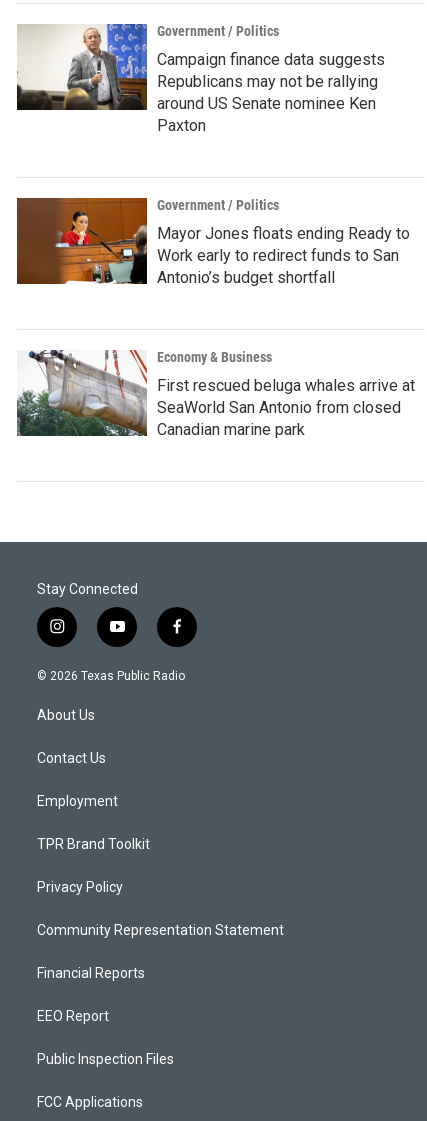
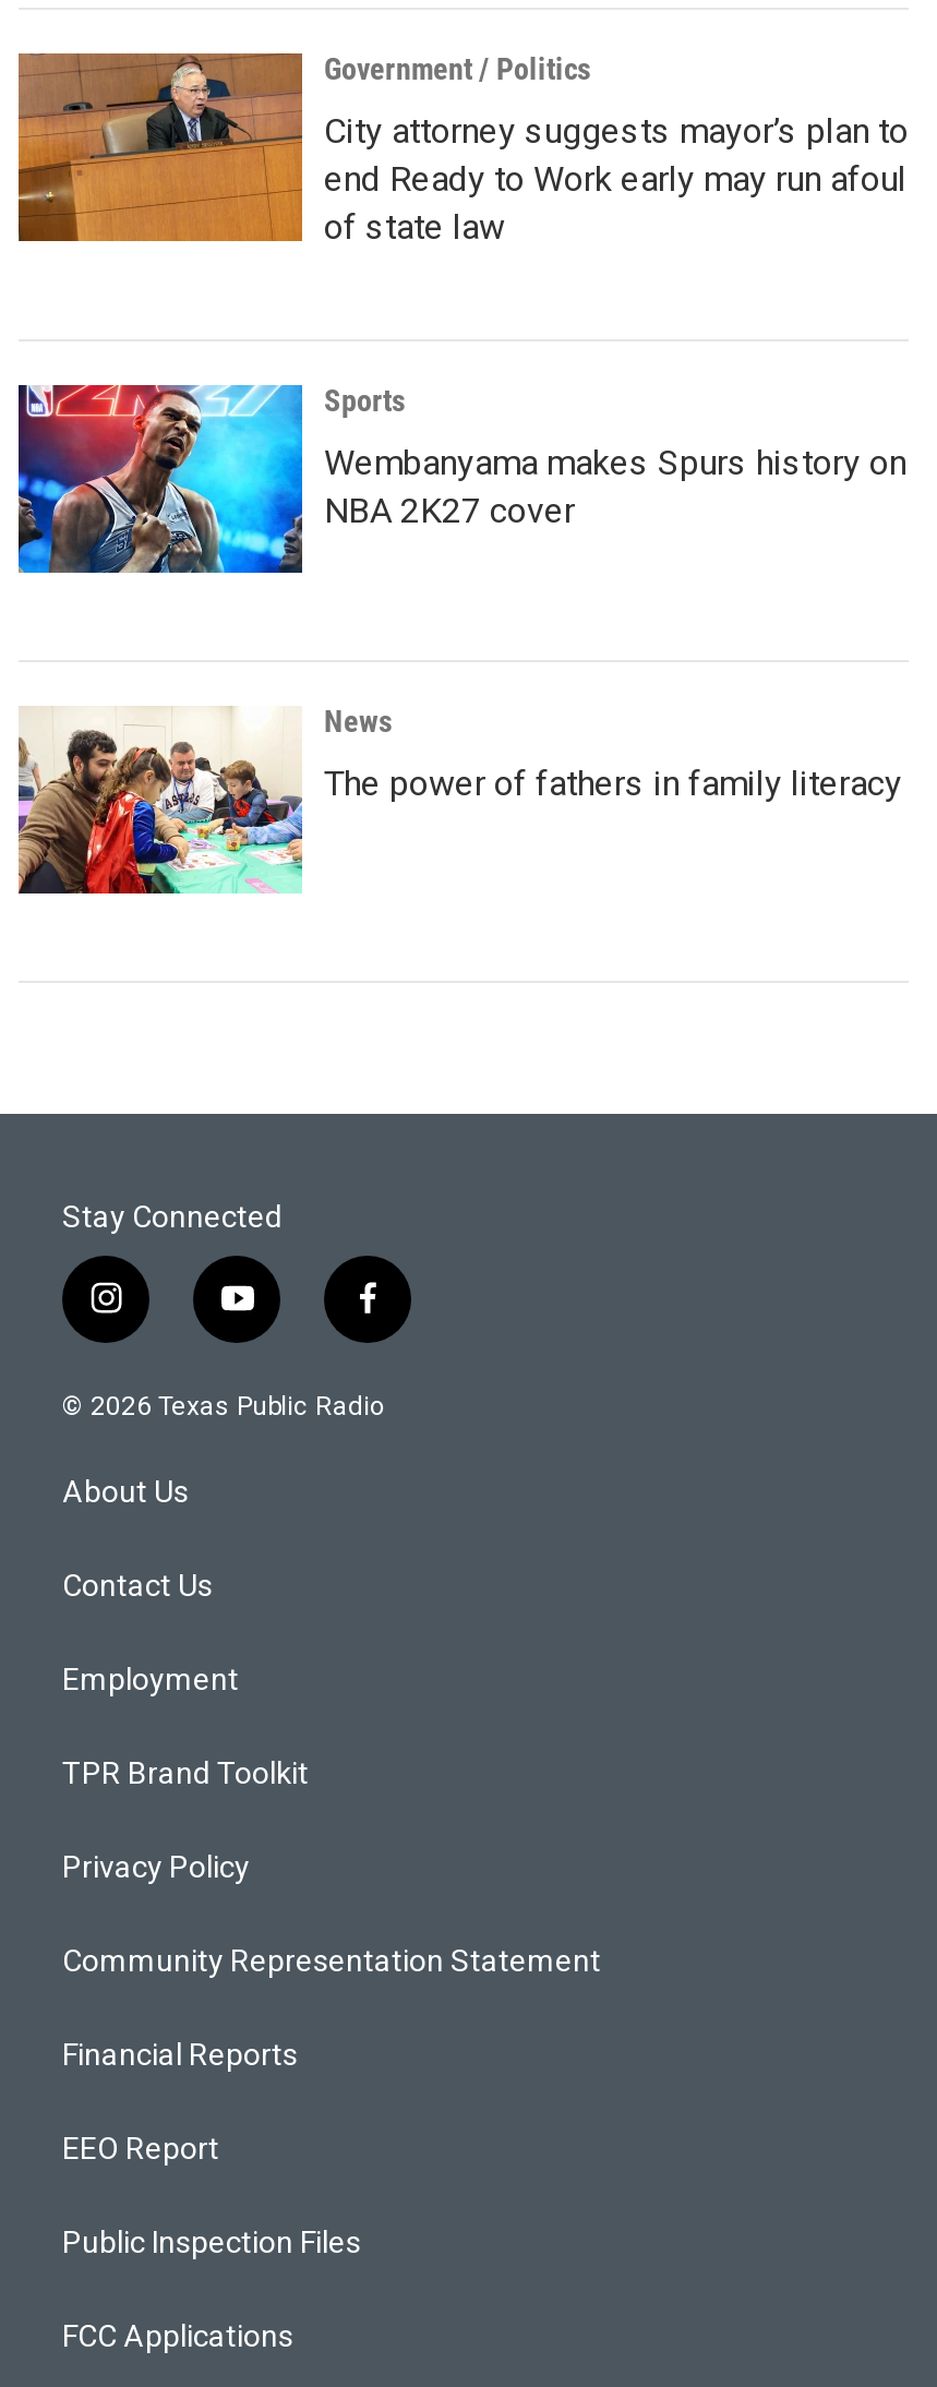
- [image]
- Campaign finance data suggests
- Republicans may not be rallying
- around US Senate nominee Ken
- Paxton
+ [image]
+ City attorney suggests mayor’s plan to
+ end Ready to Work early may run afoul
+ of state law

- [image]
- Government / Politics
+ [image]
+ Sports

- Mayor Jones floats ending Ready to
- Work early to redirect funds to San
- Antonio’s budget shortfall
+ Wembanyama makes Spurs history on
+ NBA 2K27 cover

- [image]
- Economy & Business
+ [image]
+ News

- First rescued beluga whales arrive at
- SeaWorld San Antonio from closed
- Canadian marine park
+ The power of fathers in family literacy
